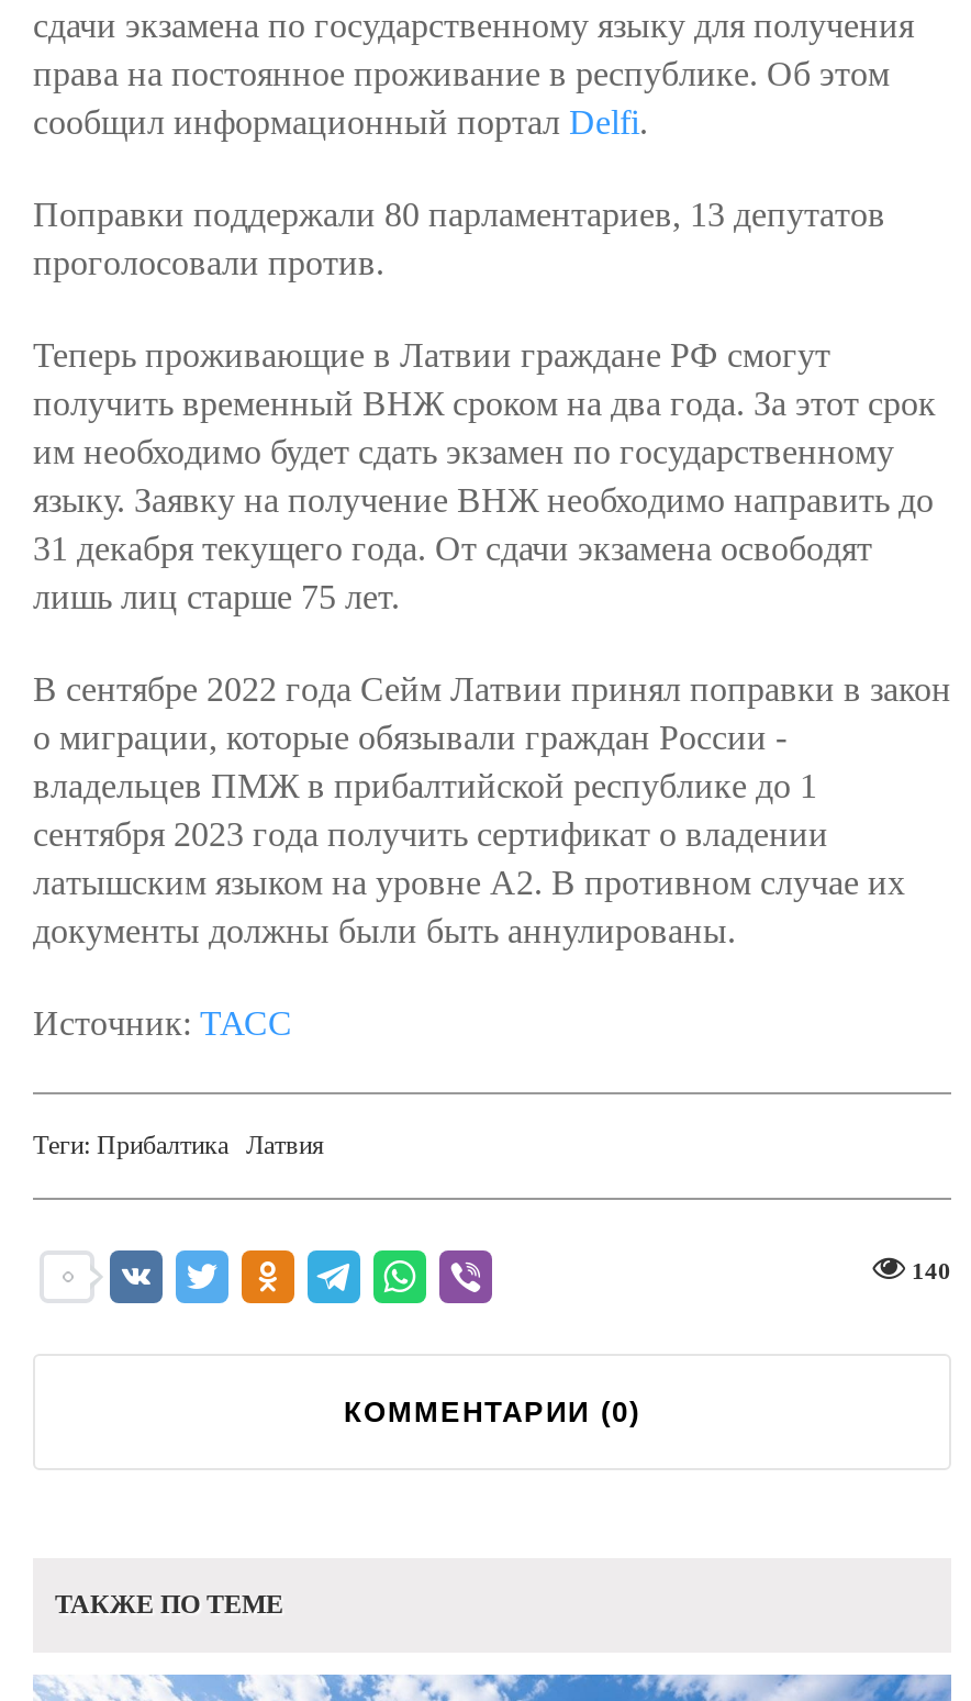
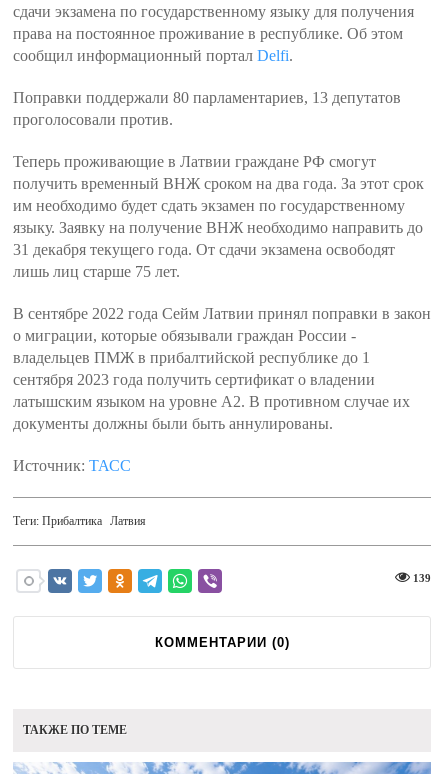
- 140
+ 139
